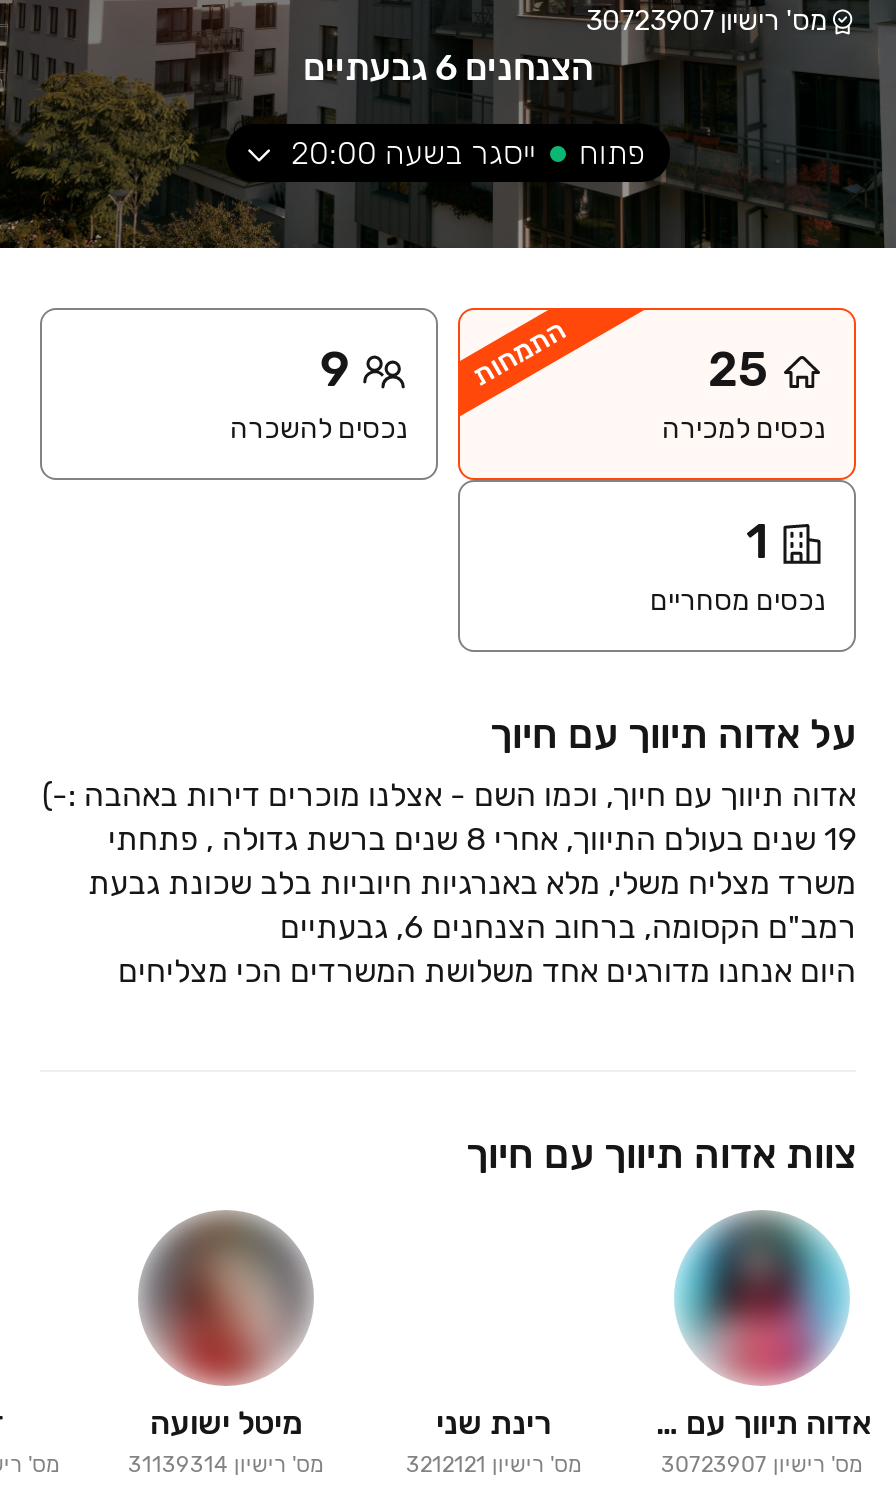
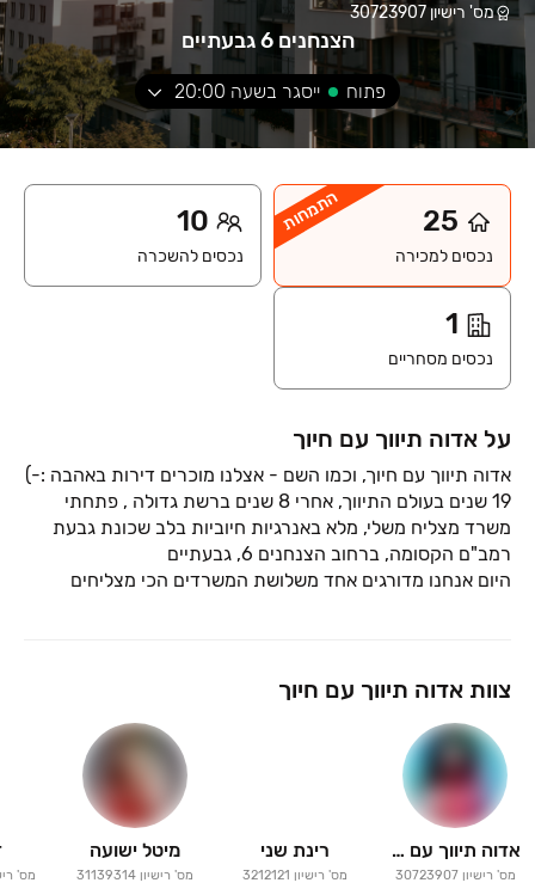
- 9
+ 10
